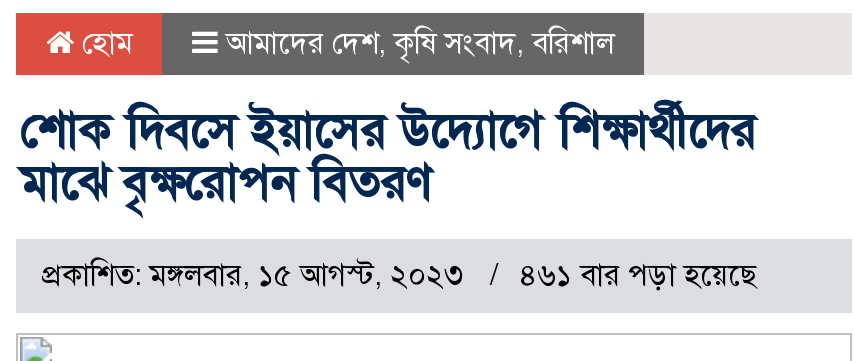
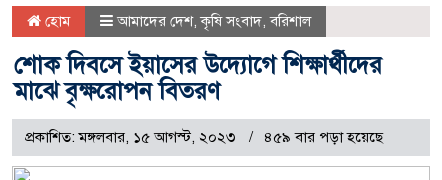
- প্রকাশিত: মঙ্গলবার, ১৫ আগস্ট, ২০২৩ ৪৬১ বার পড়া হয়েছে
+ প্রকাশিত: মঙ্গলবার, ১৫ আগস্ট, ২০২৩ ৪৫৯ বার পড়া হয়েছে
